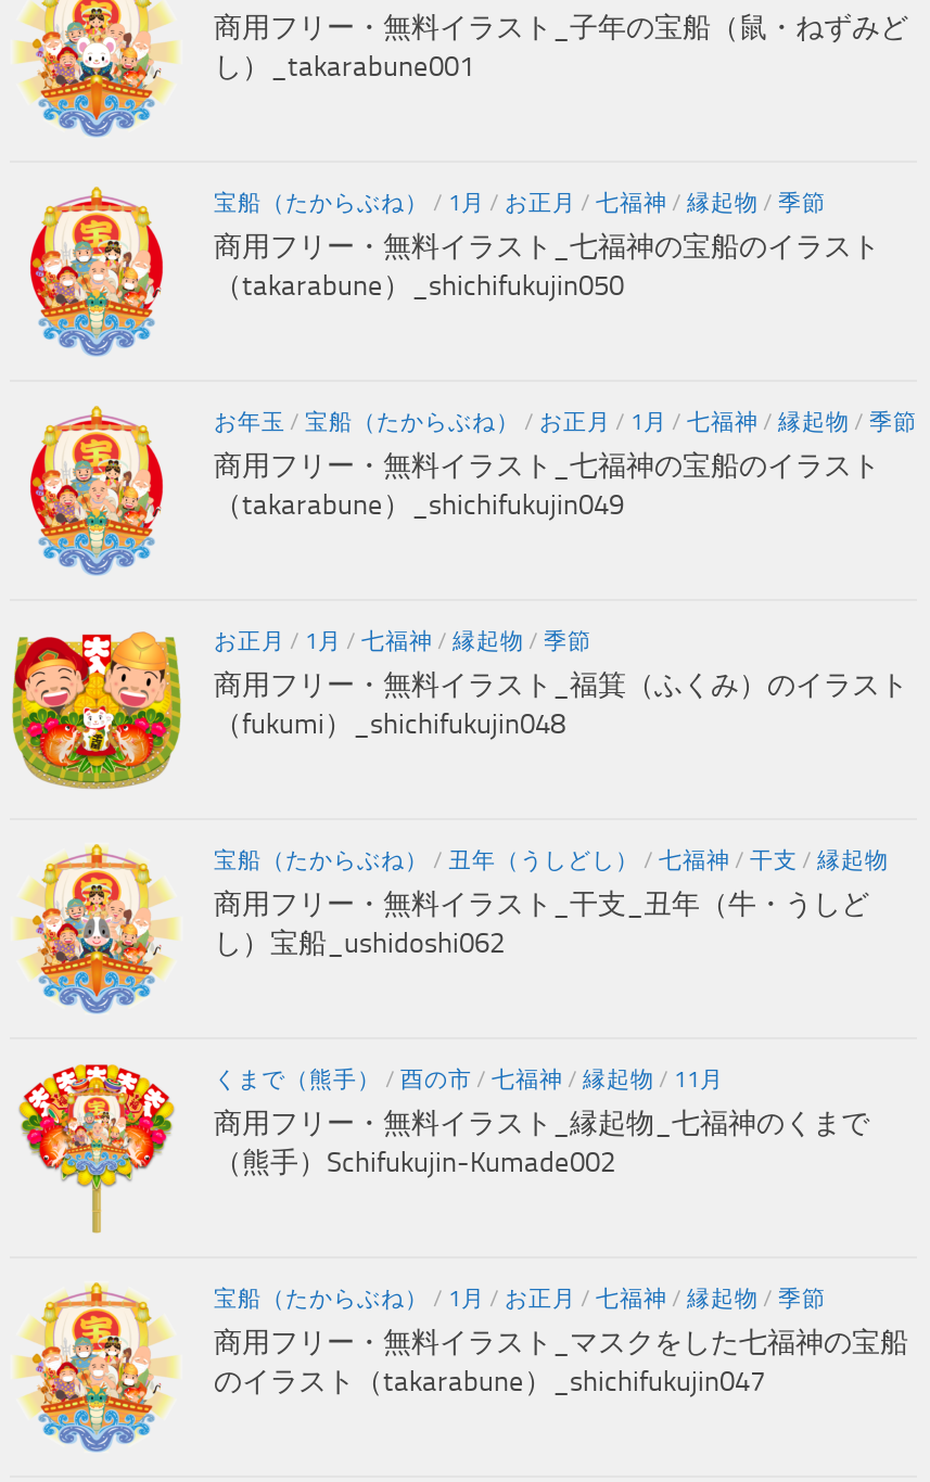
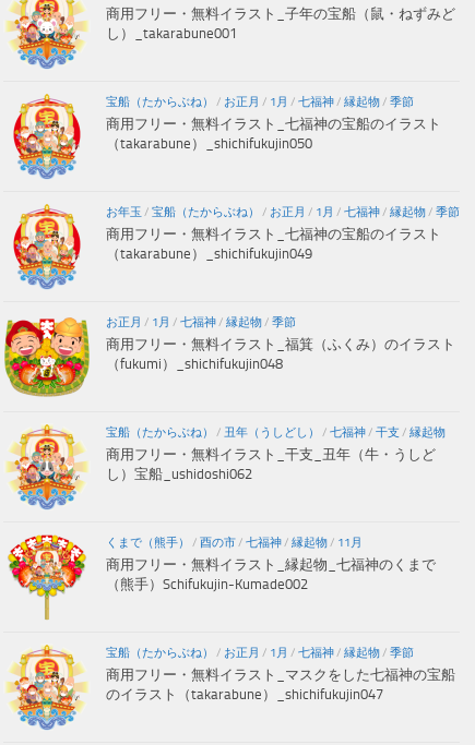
- 宝船（たからぶね）/ 1月/お正月/七福神/縁起物/季節
+ 宝船（たからぶね）/お正月/ 1月/七福神/縁起物/季節

- 宝船（たからぶね）/ 1月/お正月/七福神/縁起物/季節
+ 宝船（たからぶね）/お正月/ 1月/七福神/縁起物/季節
